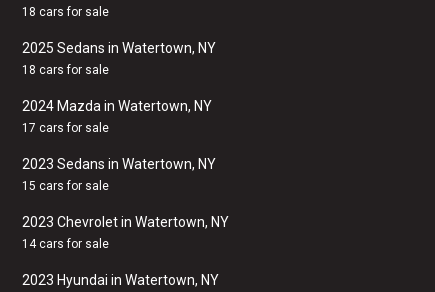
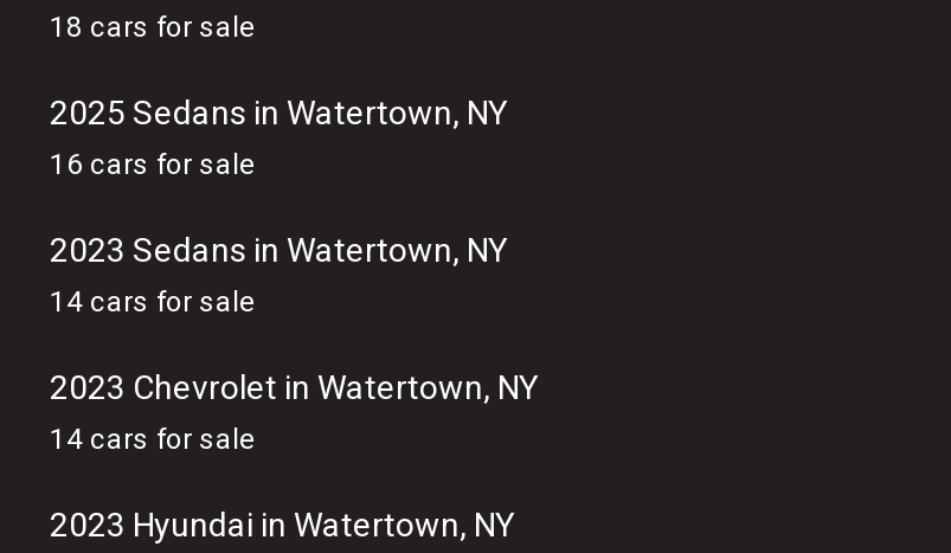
- 18 cars for sale
- 2024 Mazda in Watertown, NY
- 17 cars for sale
+ 16 cars for sale

- 15 cars for sale
+ 14 cars for sale
